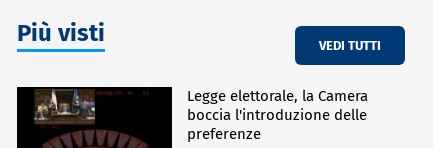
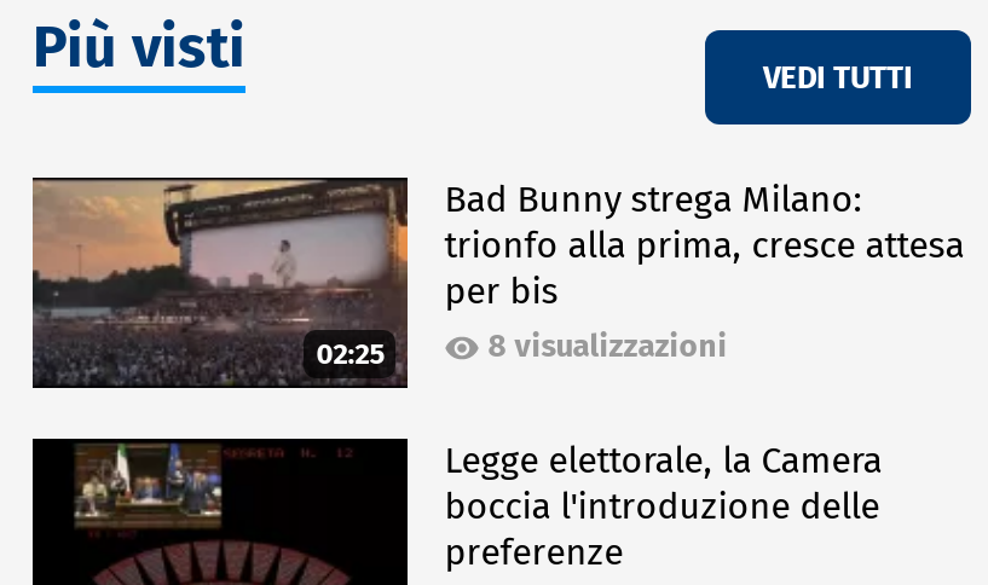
+ [image]
+ 02:25

+ Bad Bunny strega Milano:
+ trionfo alla prima, cresce attesa
+ per bis
+ 8 visualizzazioni
